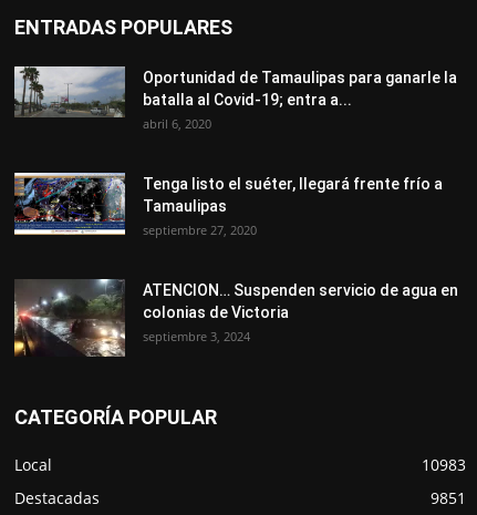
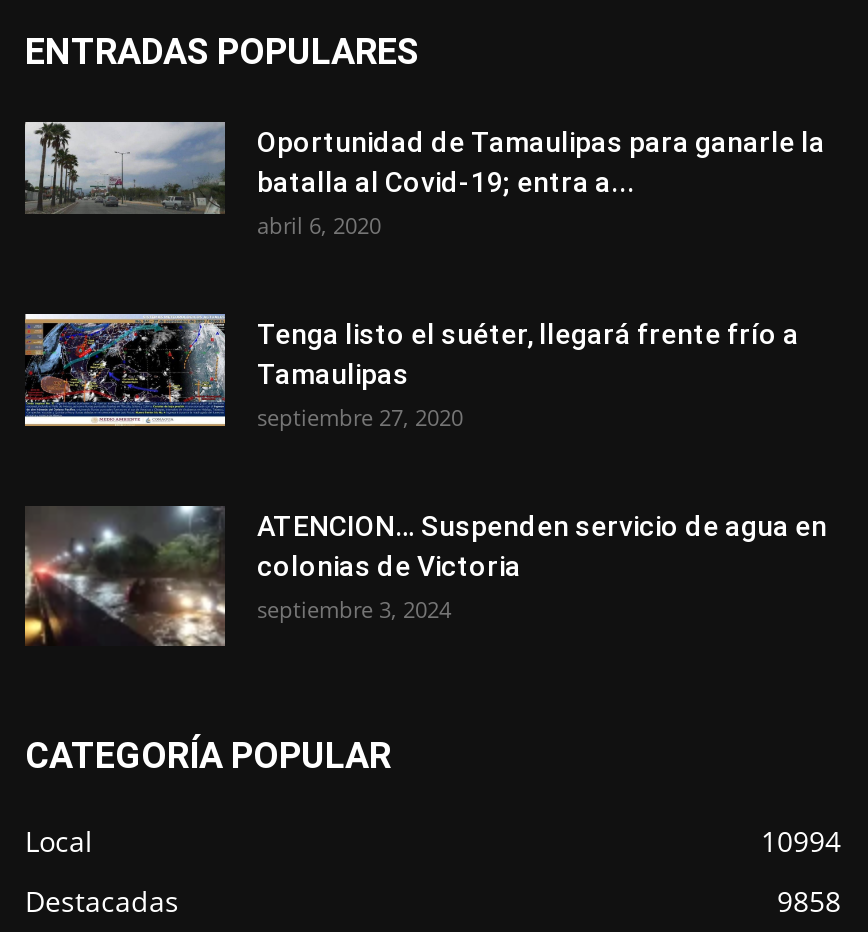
- 10983
+ 10994

- 9851
+ 9858
